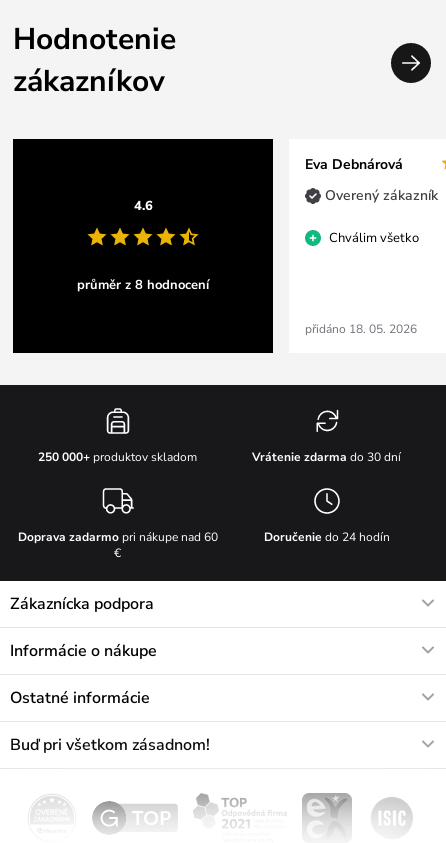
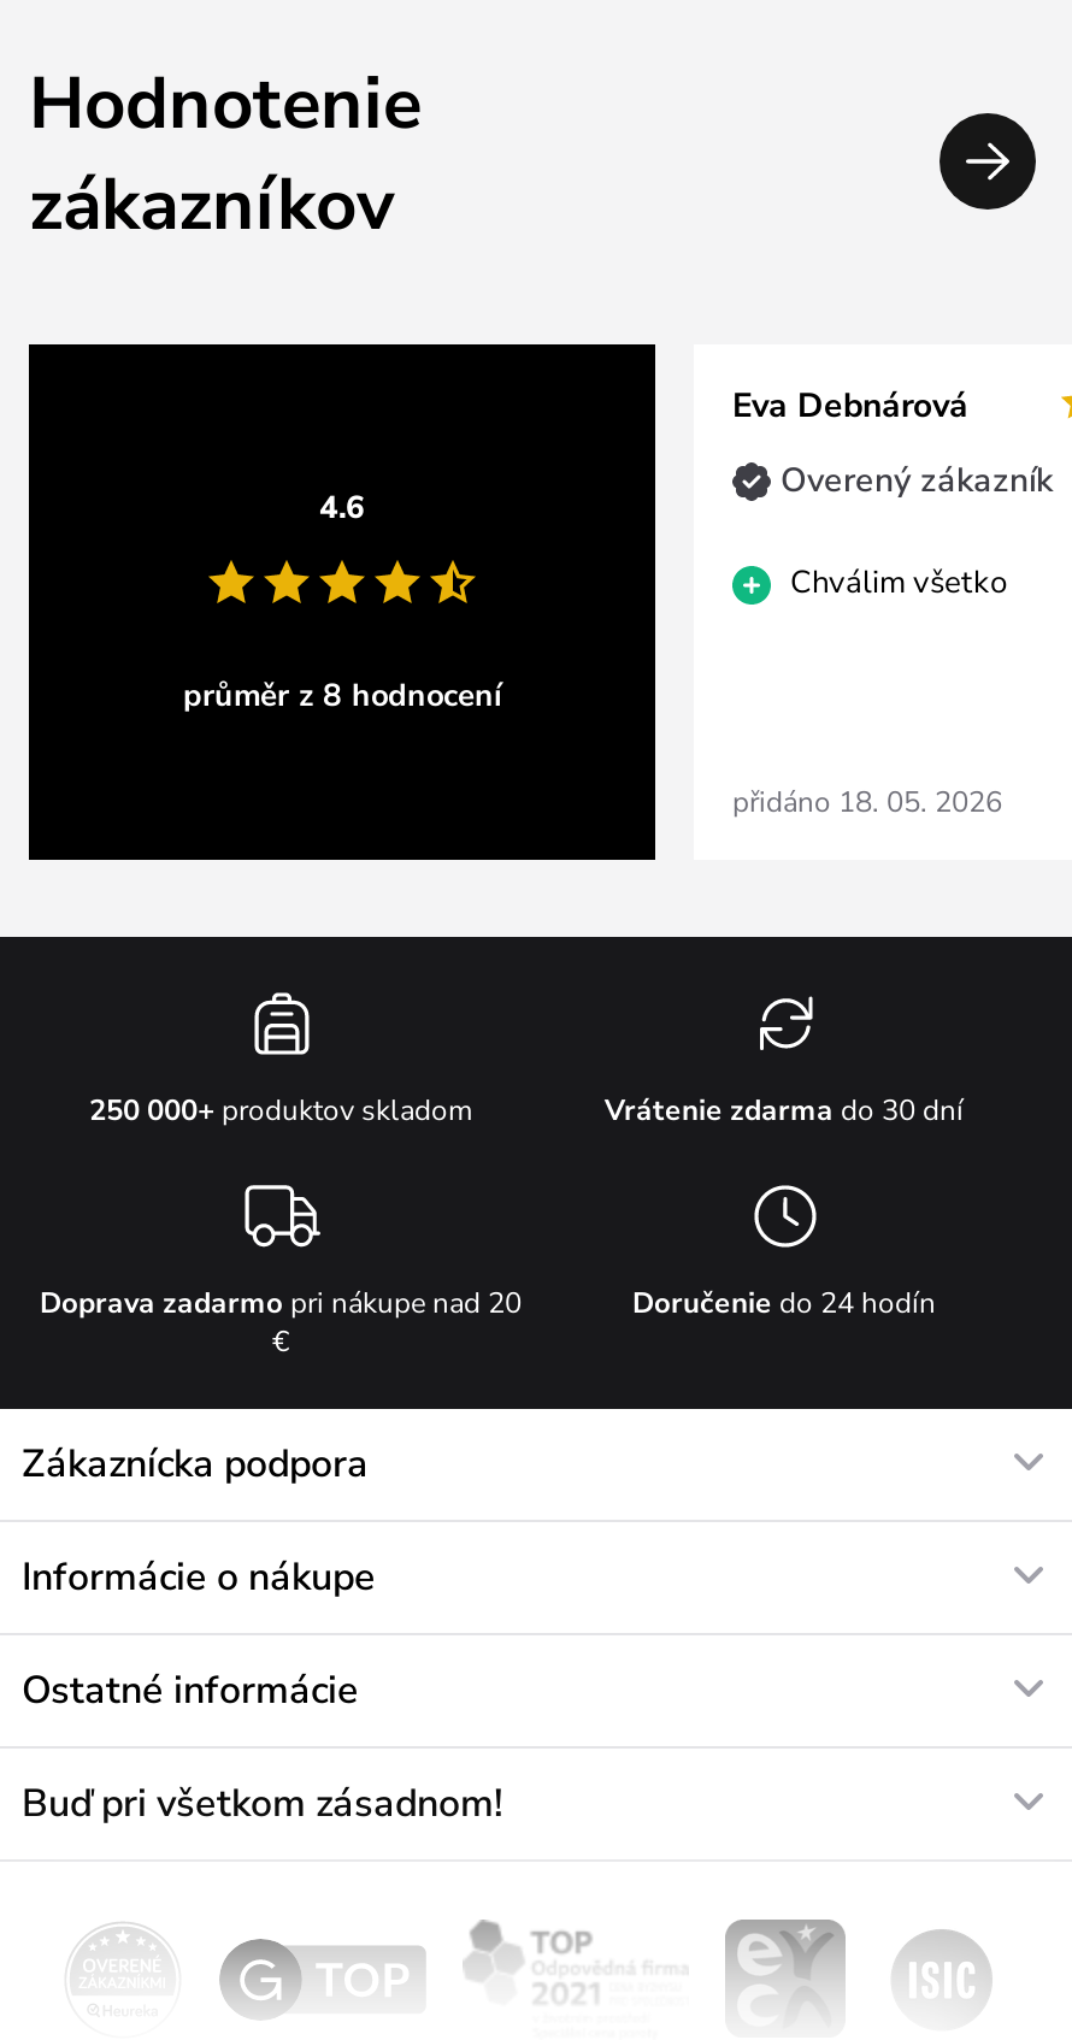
- Doprava zadarmo pri nákupe nad 60
+ Doprava zadarmo pri nákupe nad 20
